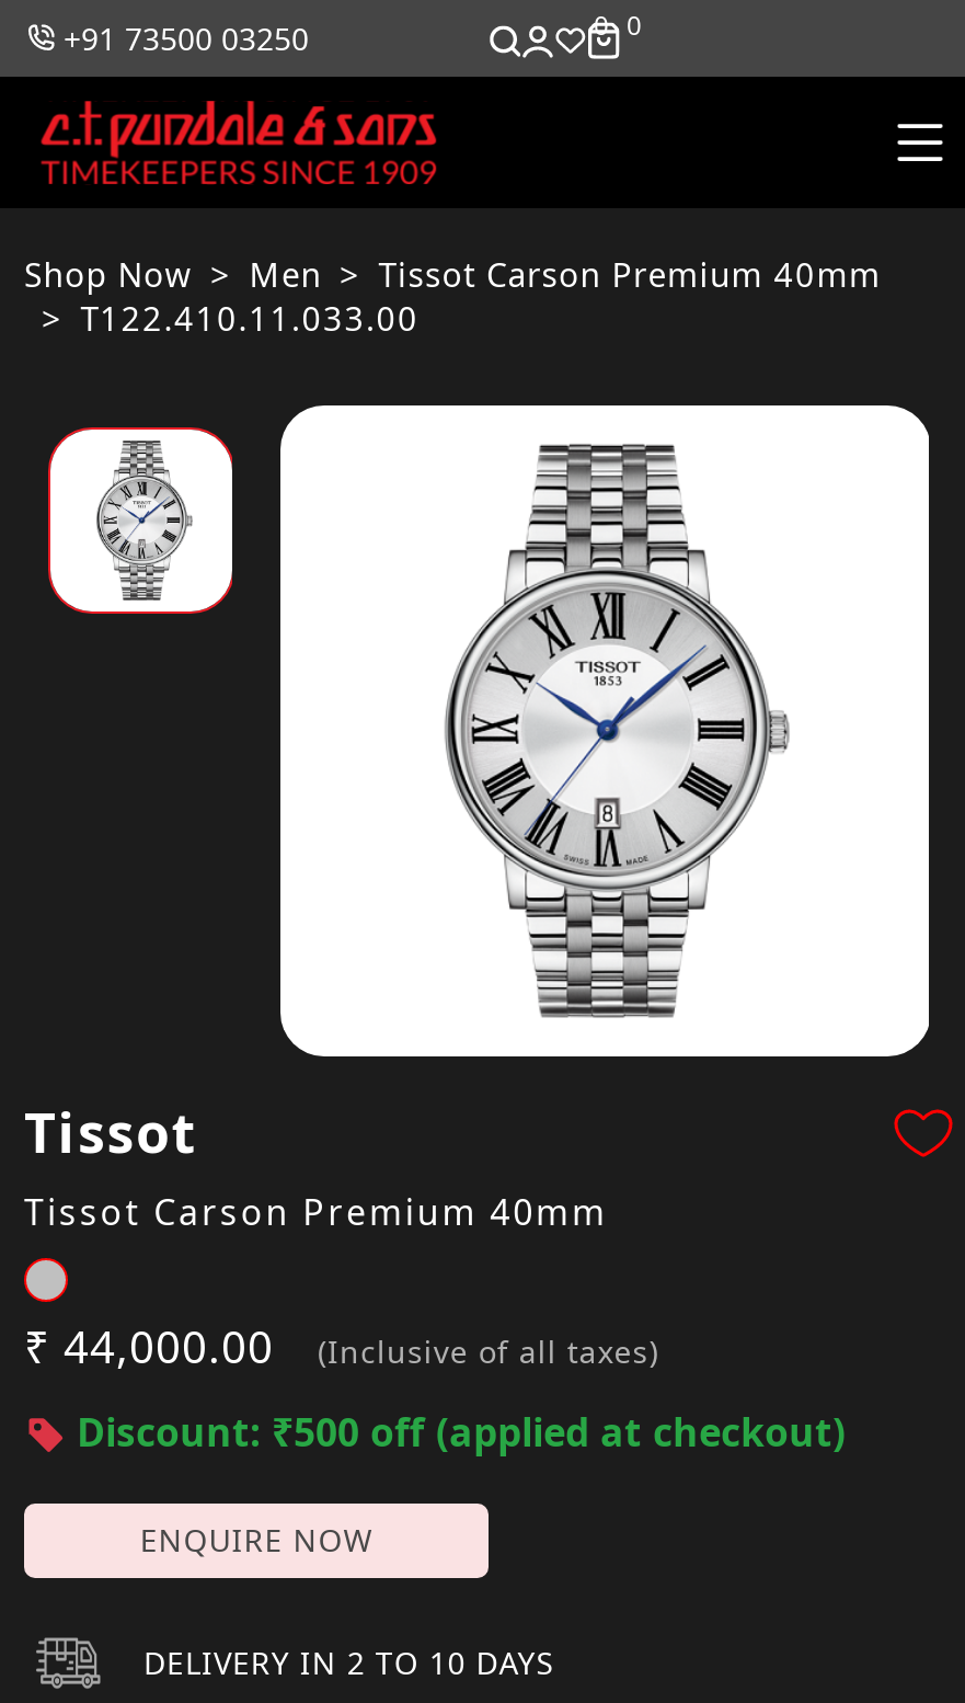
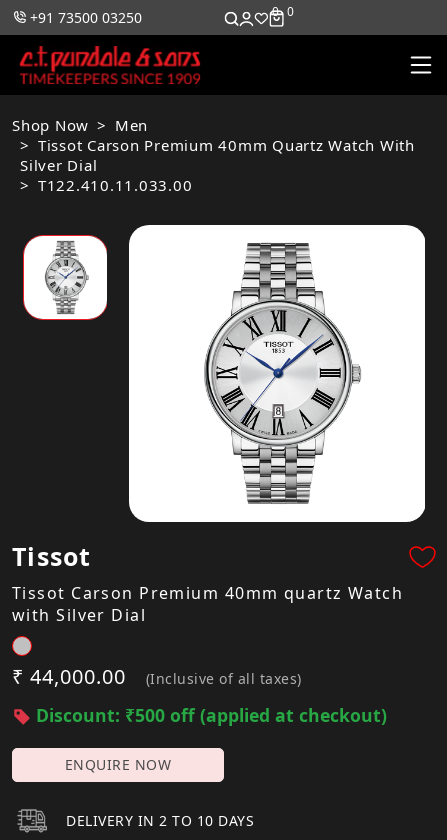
- Tissot Carson Premium 40mm
+ Tissot Carson Premium 40mm Quartz Watch With
+ Silver Dial

- Tissot Carson Premium 40mm
+ Tissot Carson Premium 40mm quartz Watch
+ with Silver Dial
